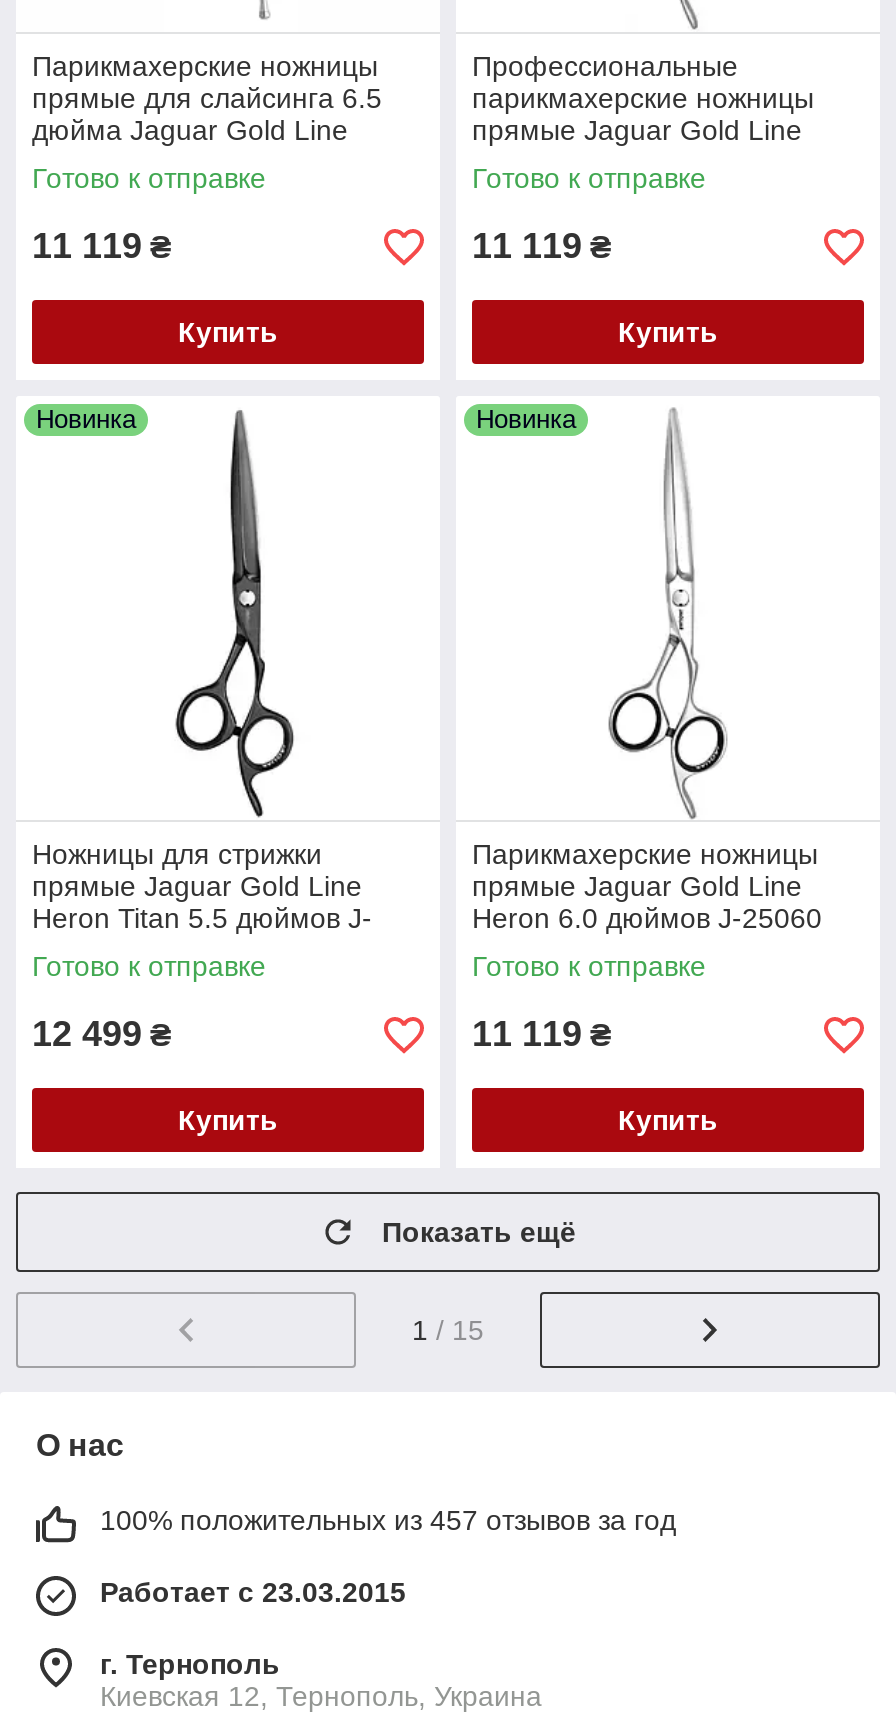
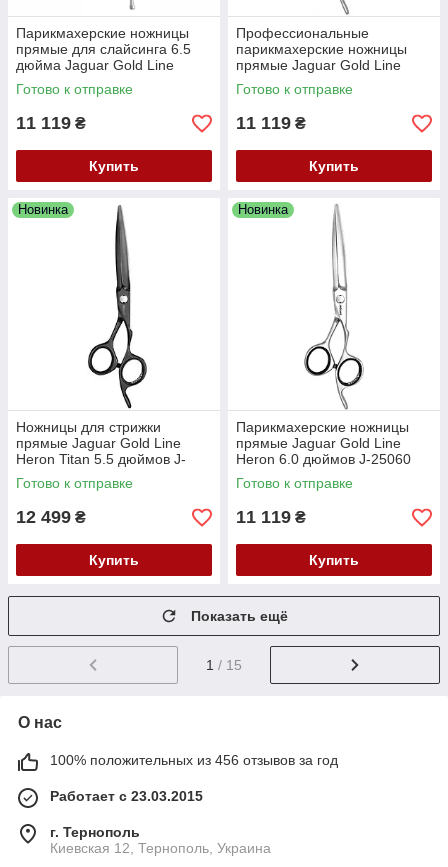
- 100% положительных из 457 отзывов за год
+ 100% положительных из 456 отзывов за год
